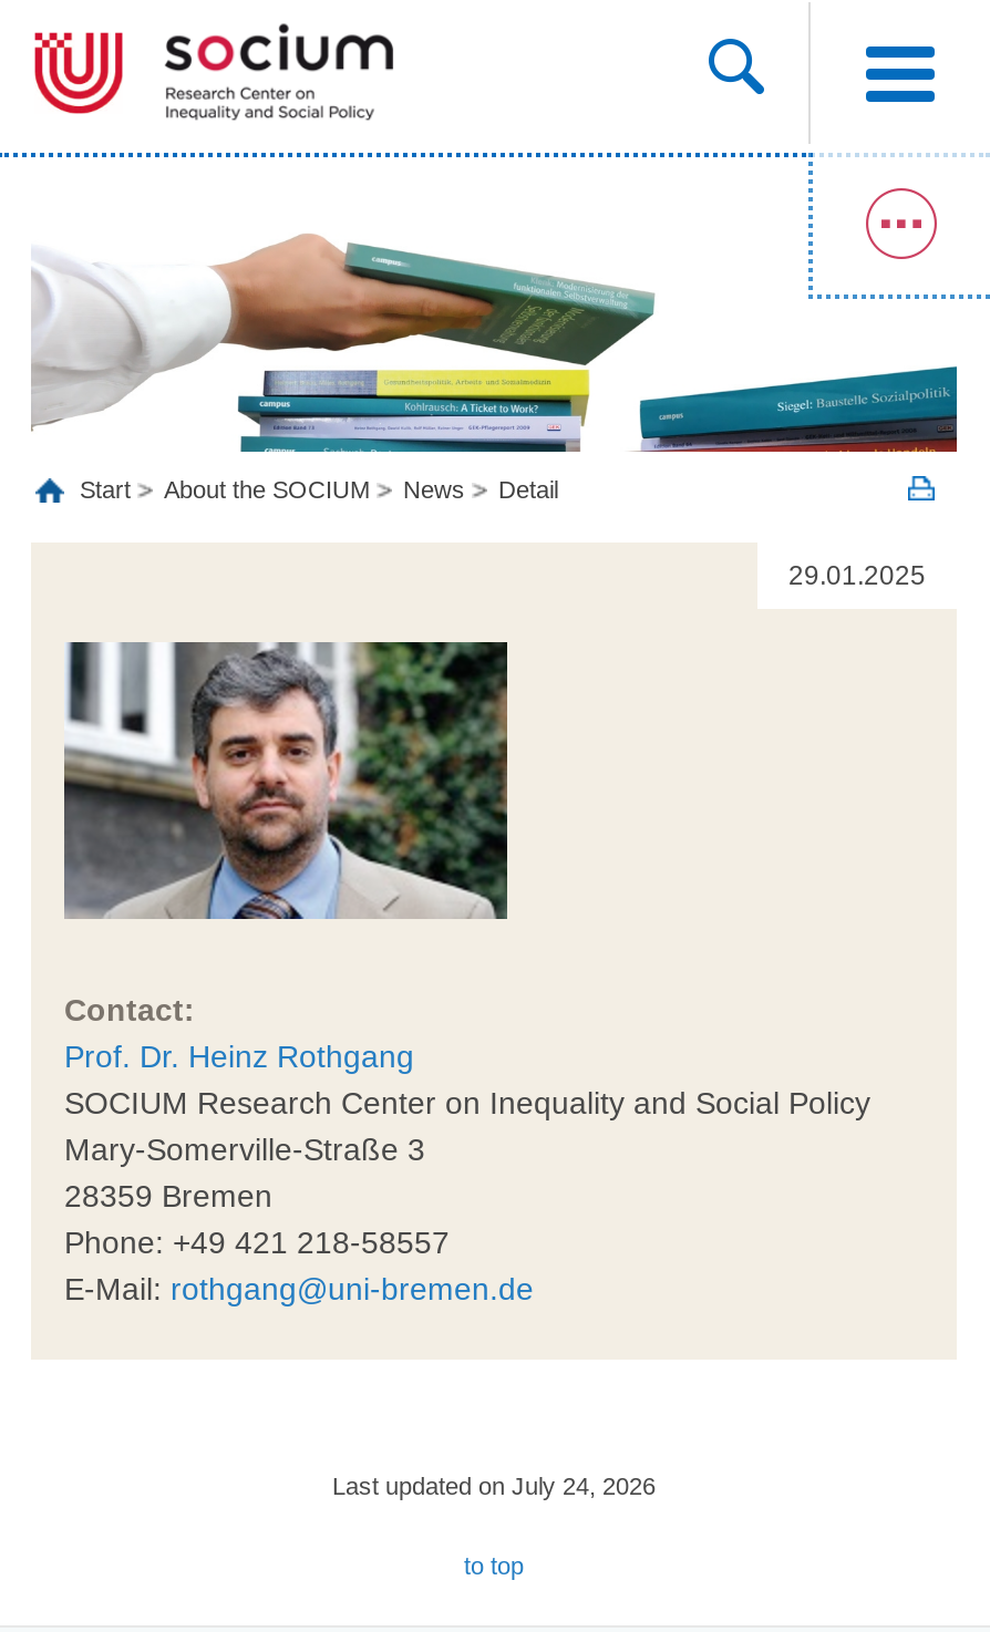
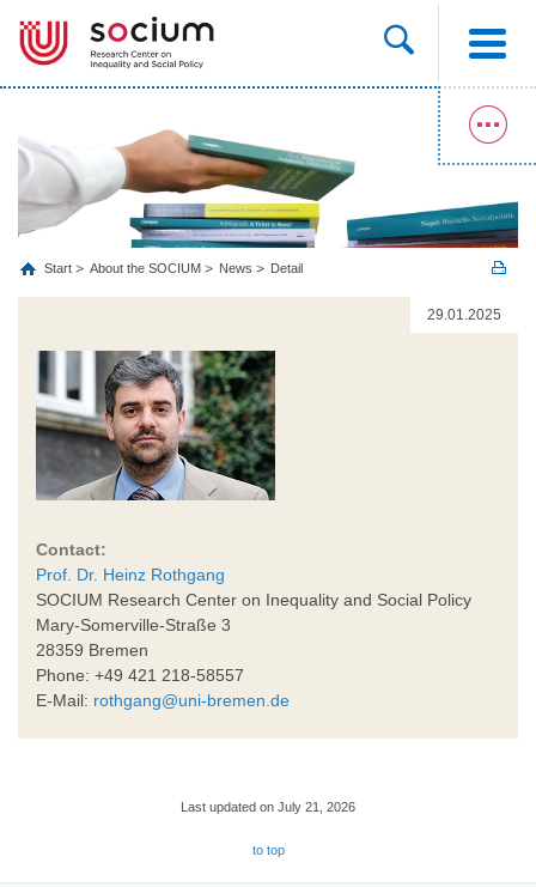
- Last updated on July 24, 2026
+ Last updated on July 21, 2026
